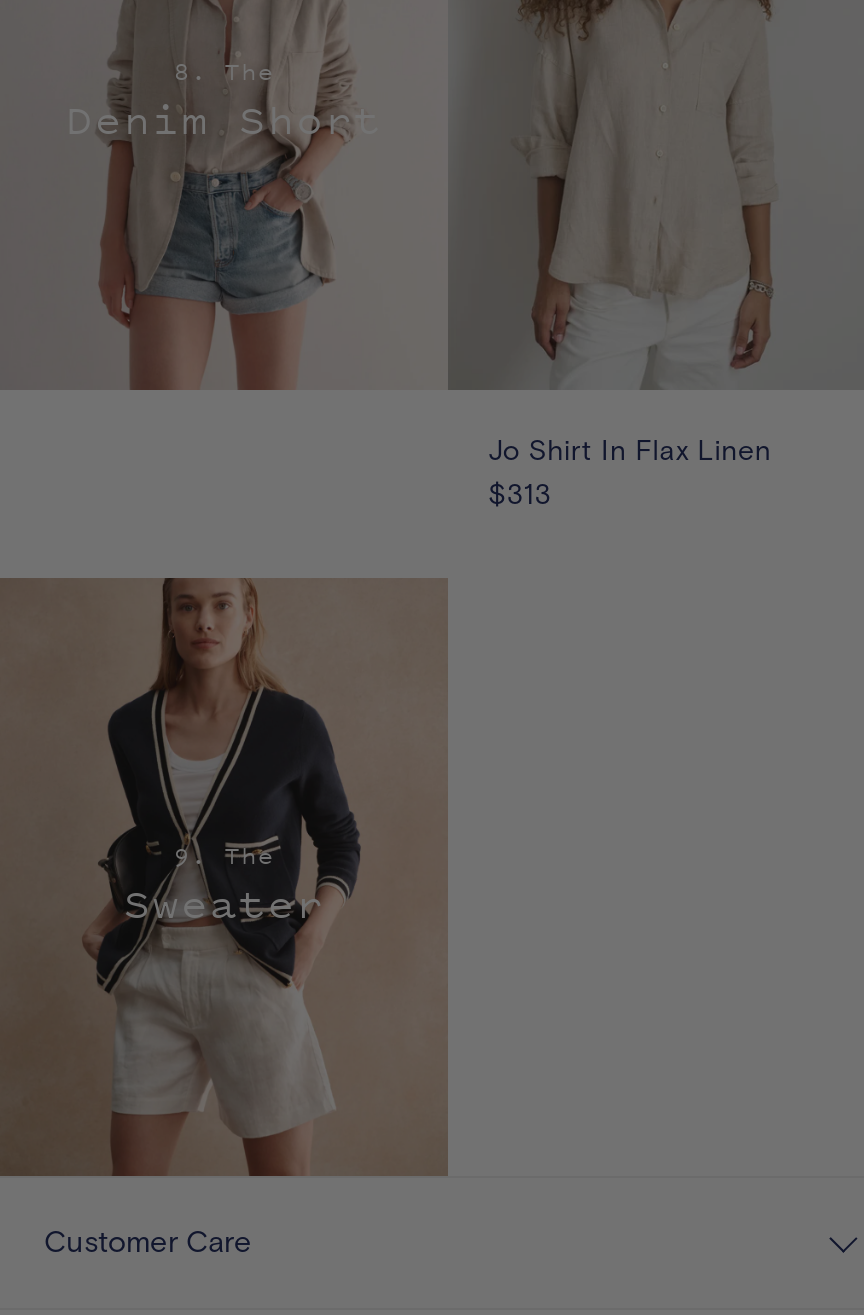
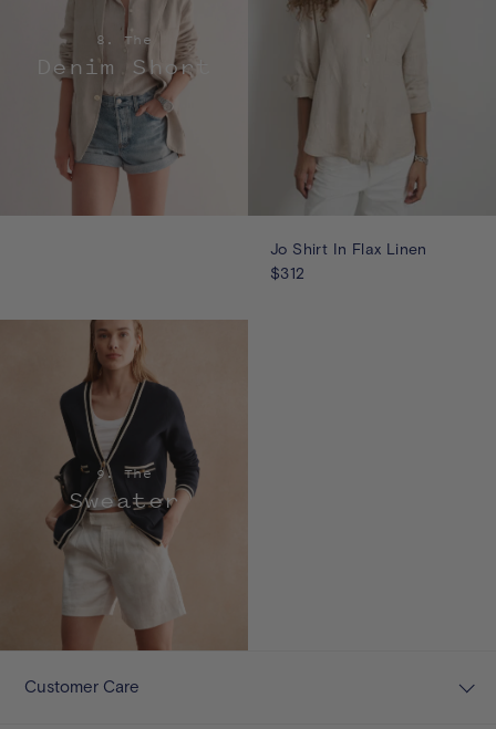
- $313
+ $312
